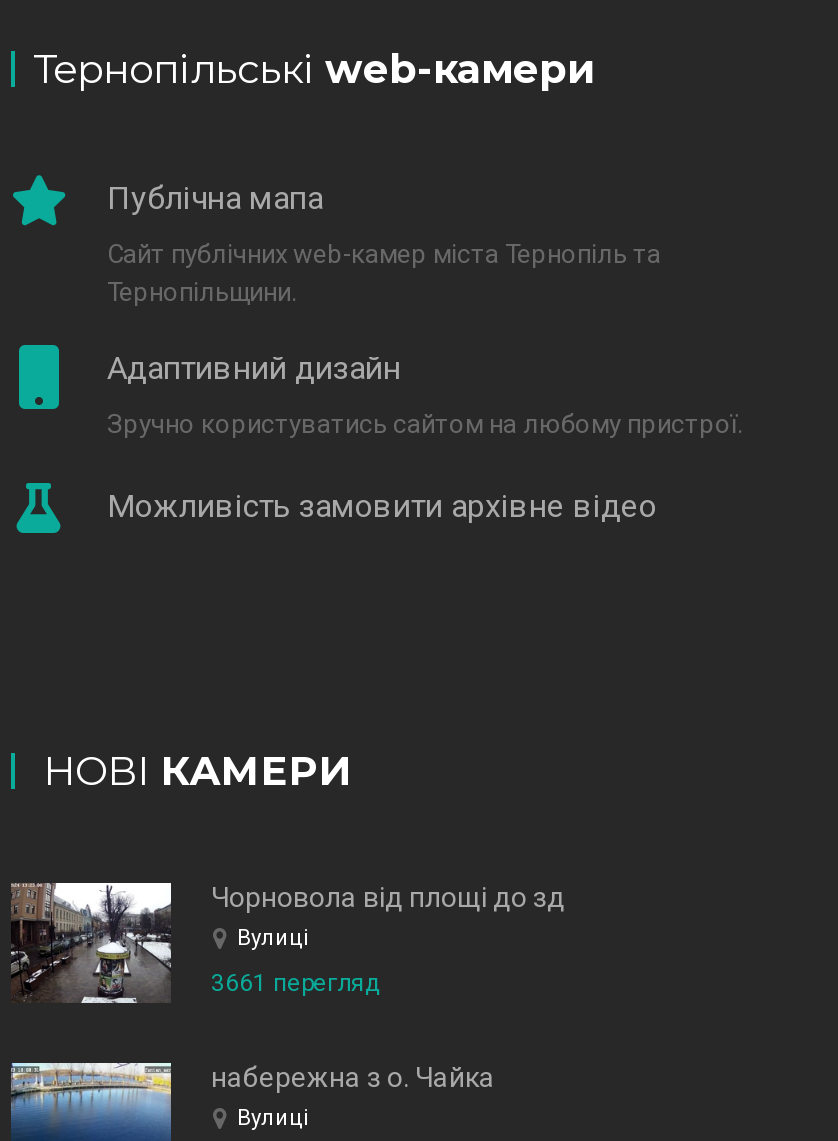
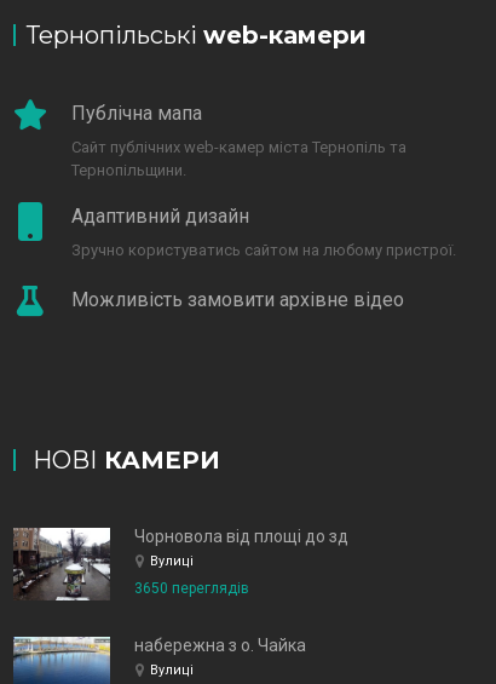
- 3661 перегляд
+ 3650 переглядів
